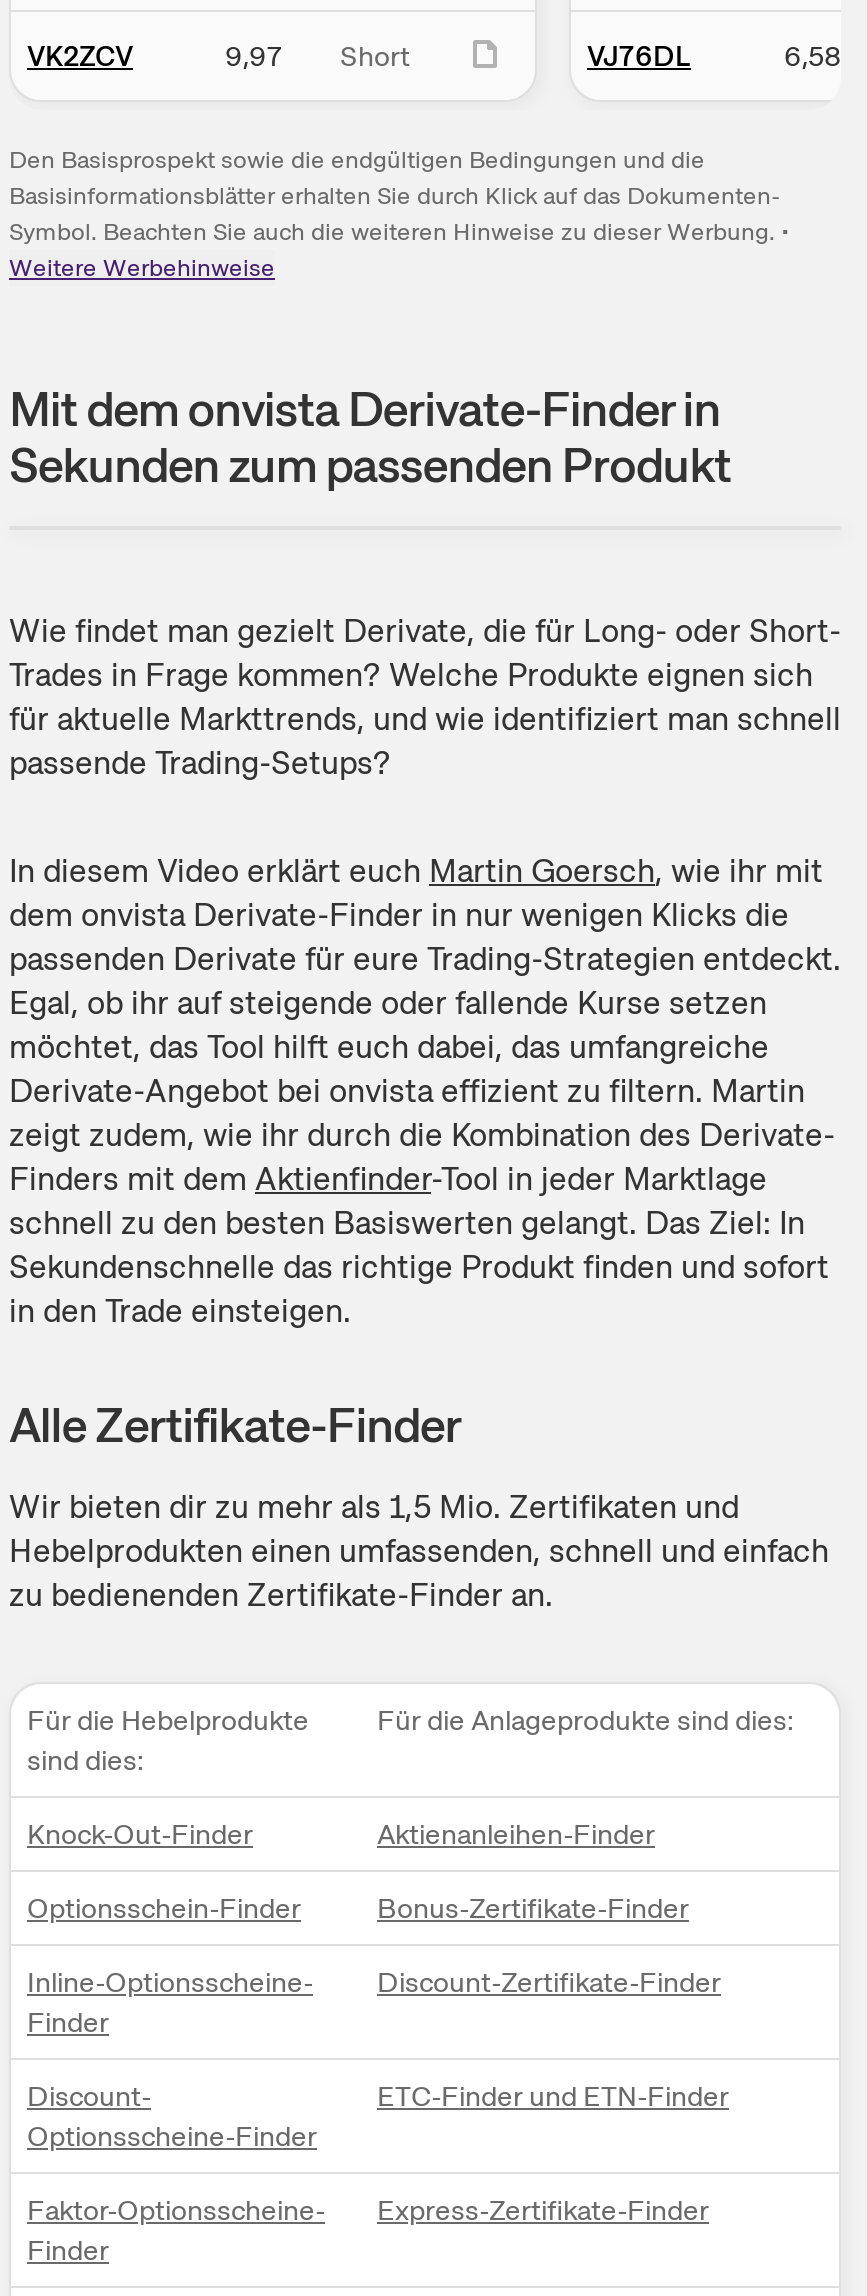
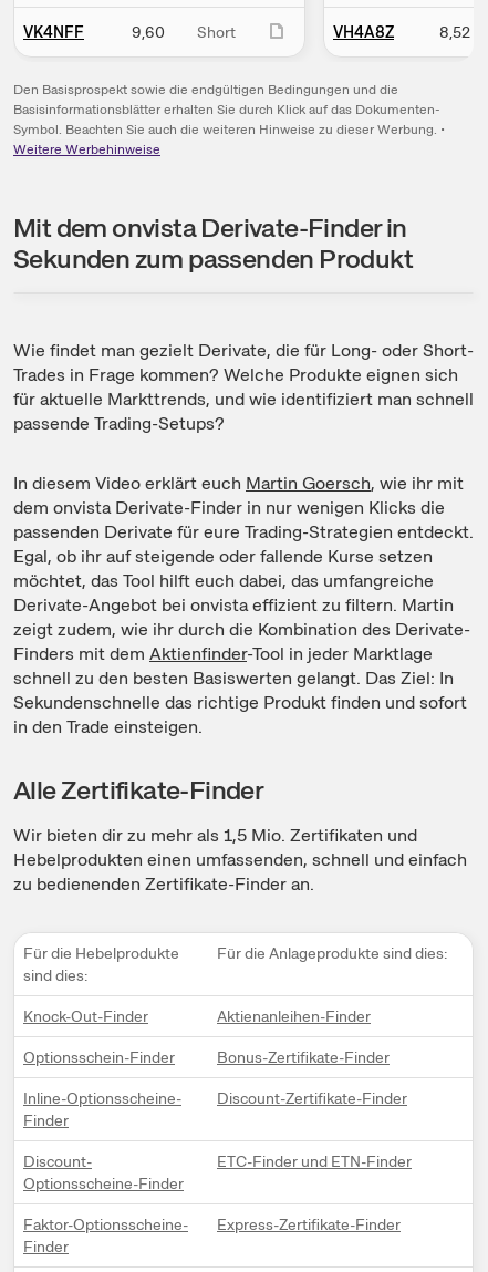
- VK2ZCV
- 9,97
+ VK4NFF
+ 9,60

- VJ76DL
- 6,58
+ VH4A8Z
+ 8,52
